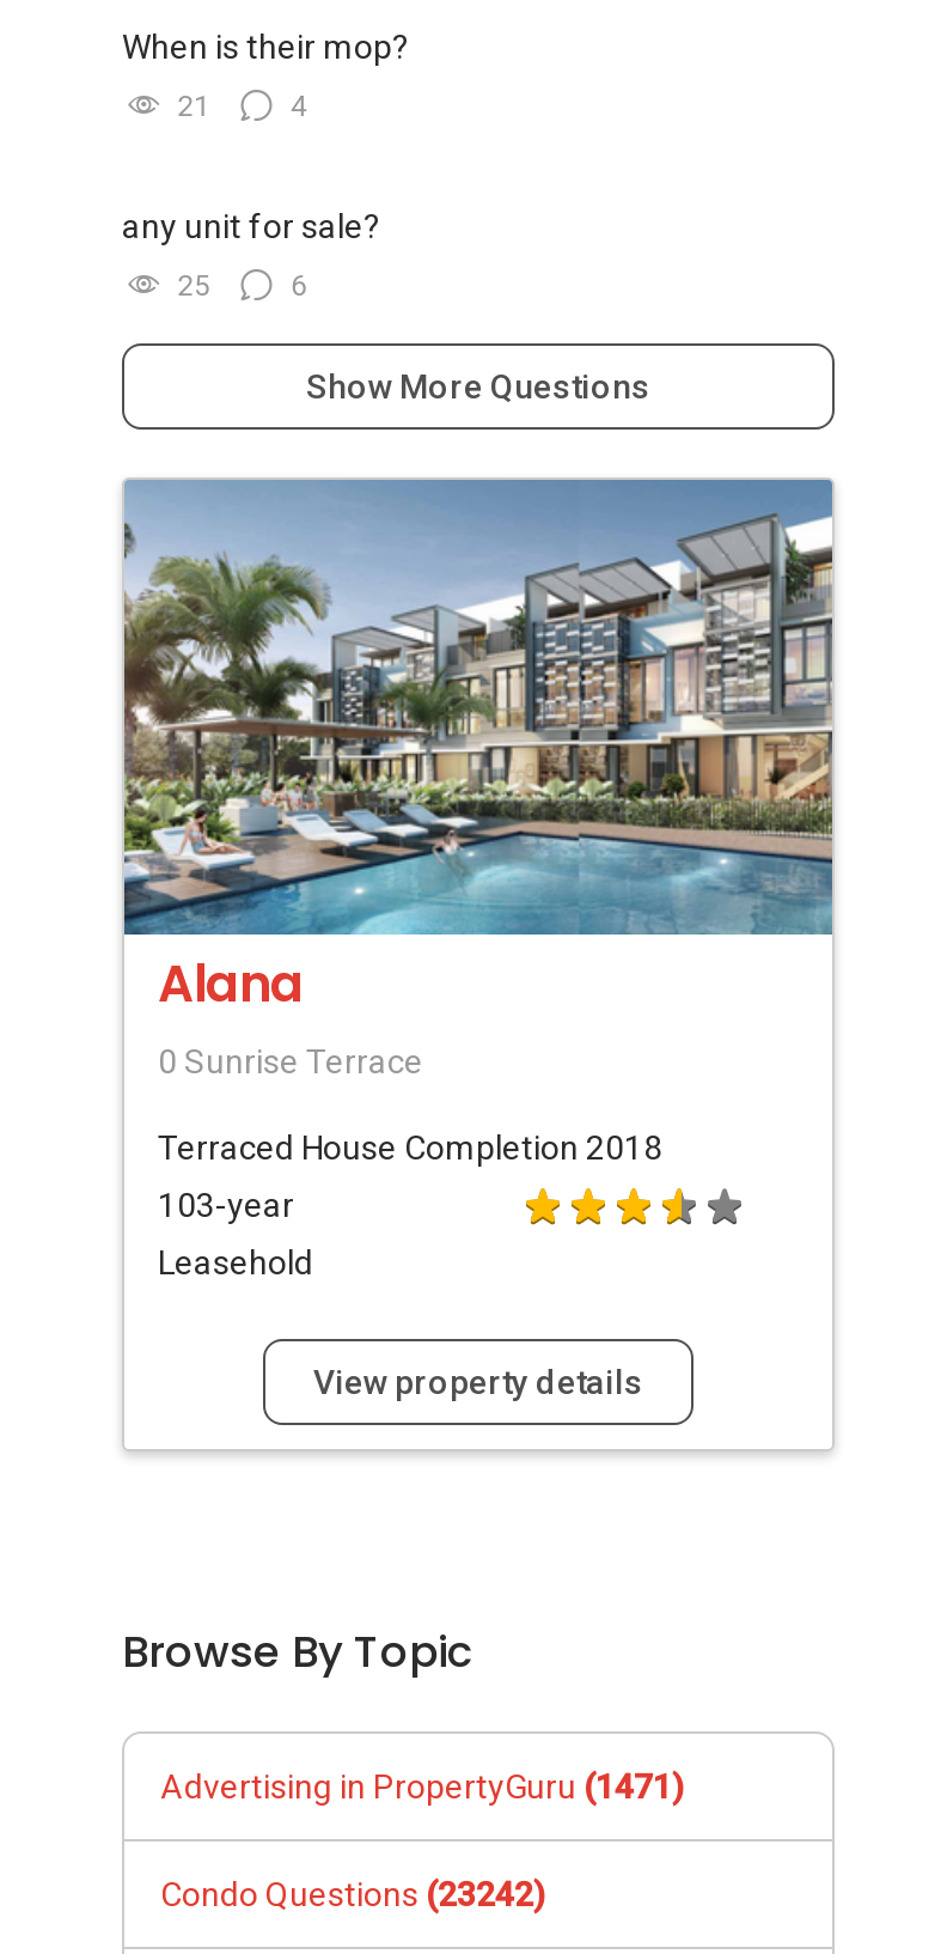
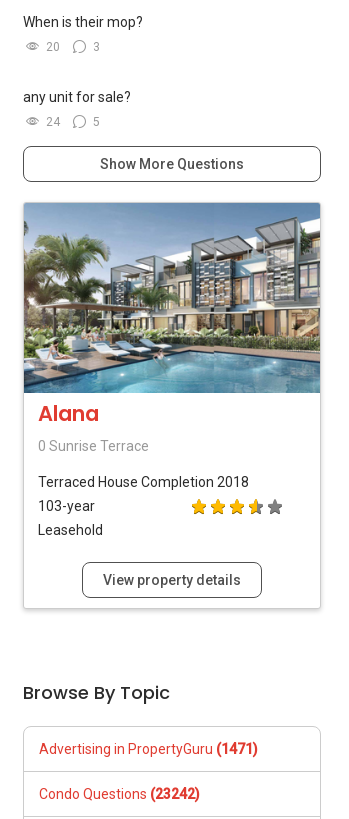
- 21
+ 20

- 4
+ 3

- 25
+ 24

- 6
+ 5
